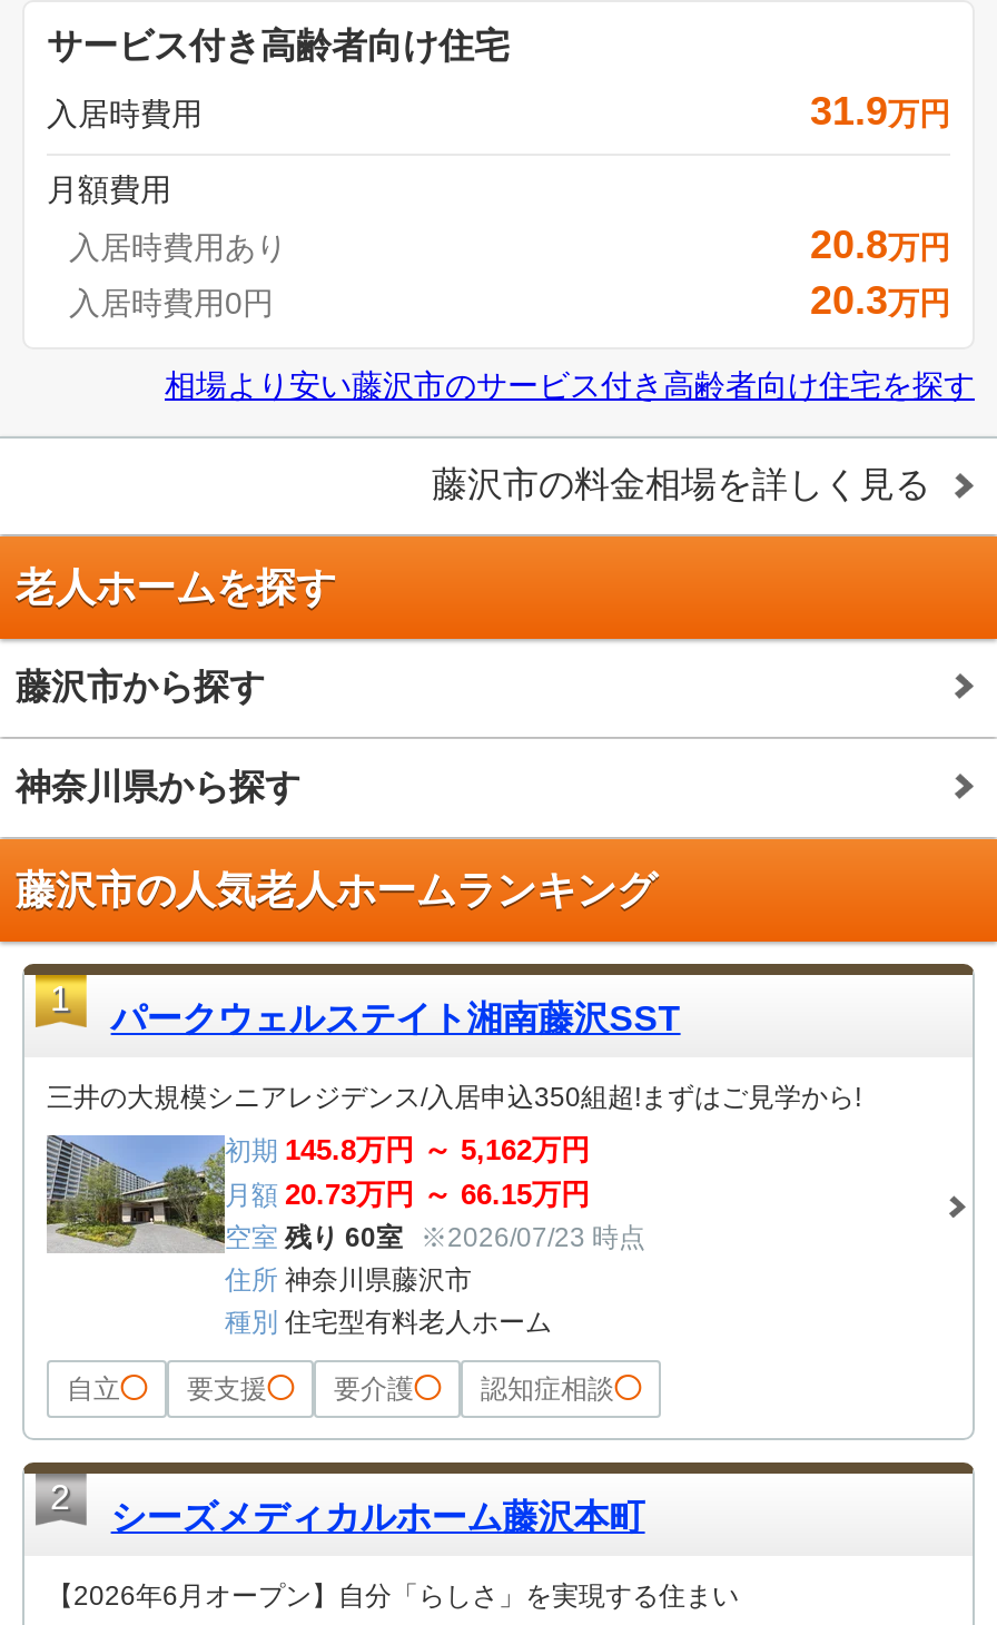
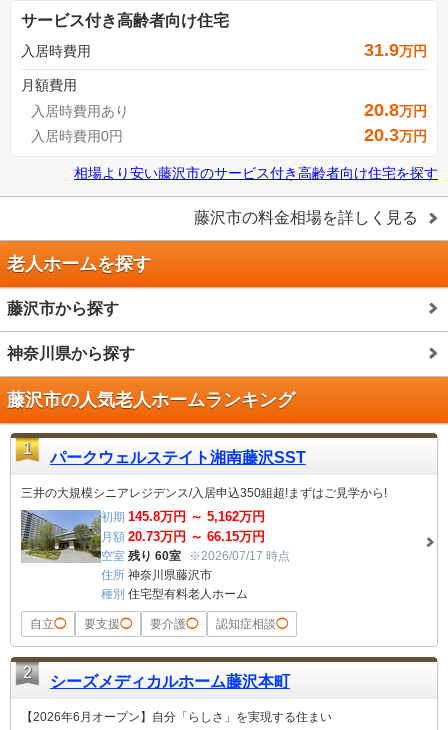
- 空室 残り 60室 ※2026/07/23 時点
+ 空室 残り 60室 ※2026/07/17 時点
